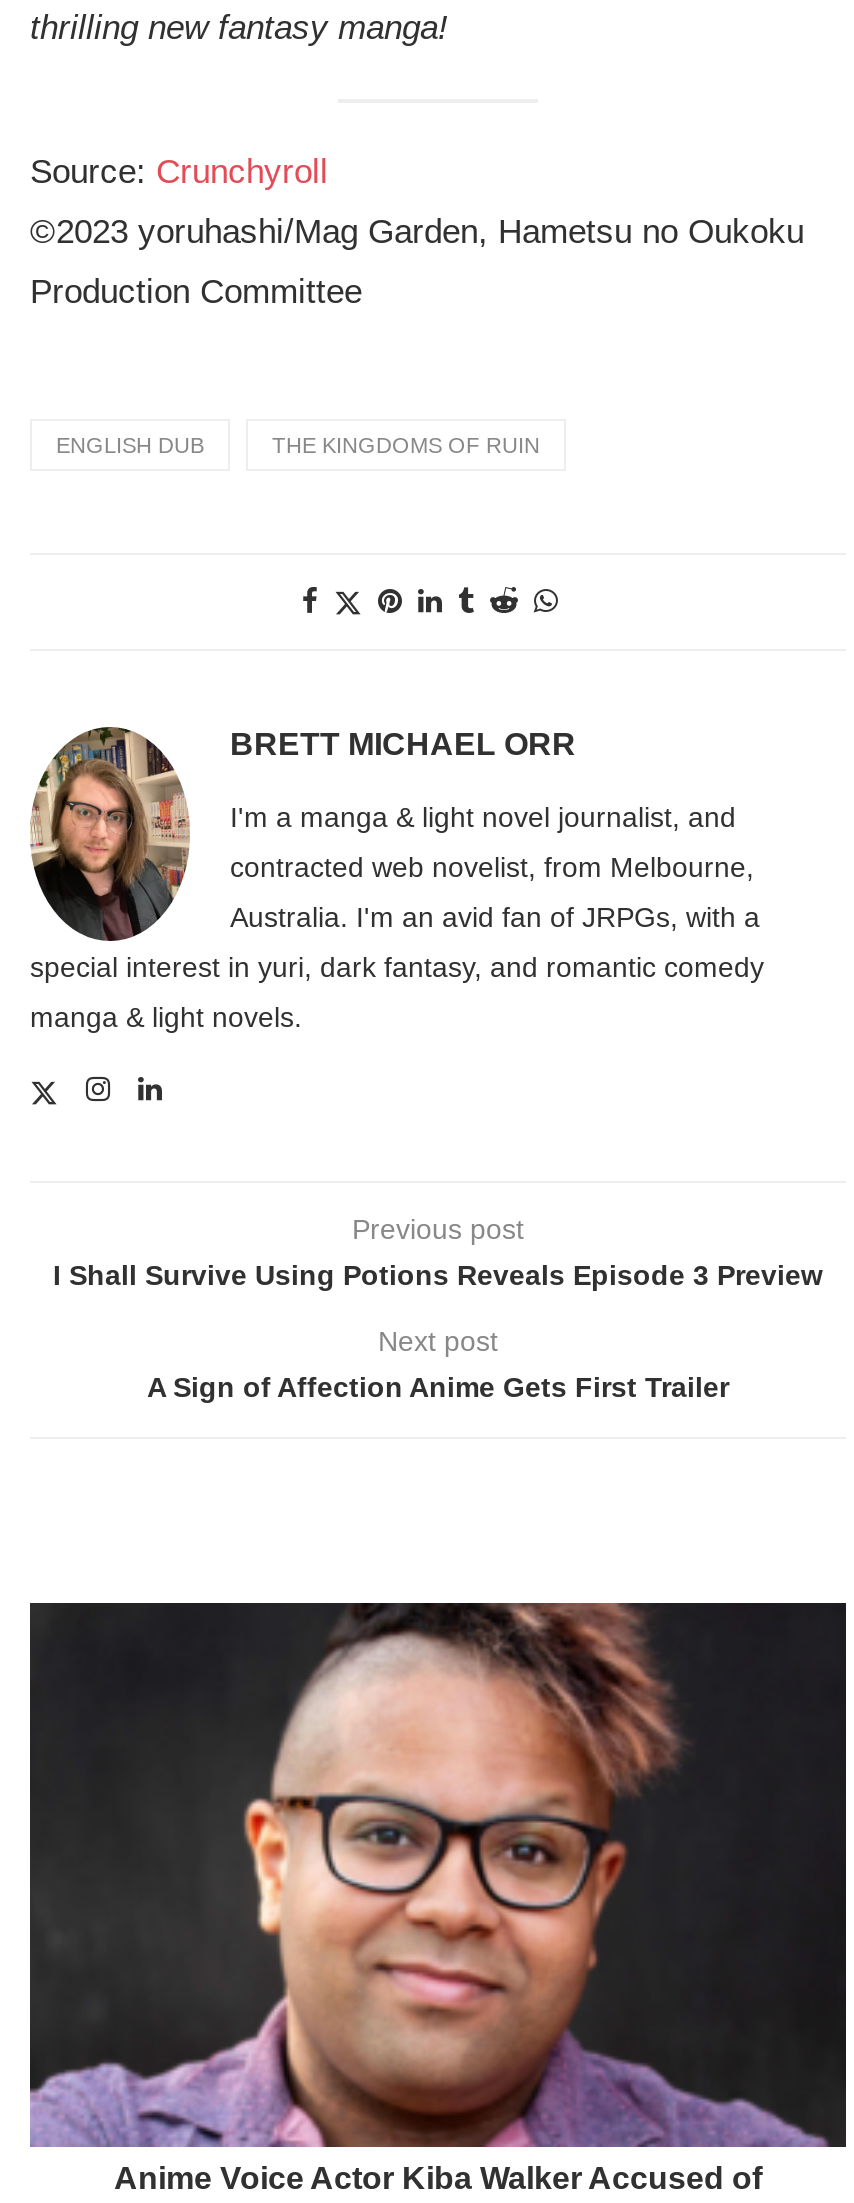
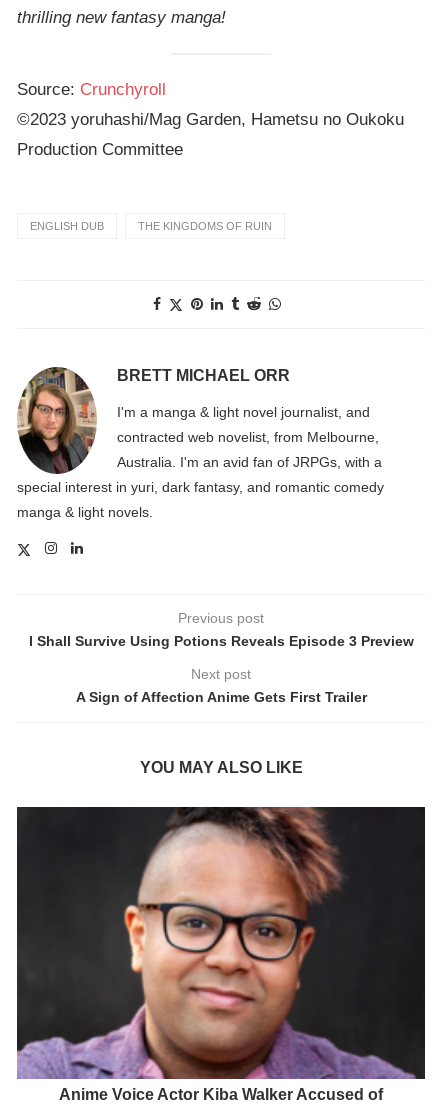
+ YOU MAY ALSO LIKE
